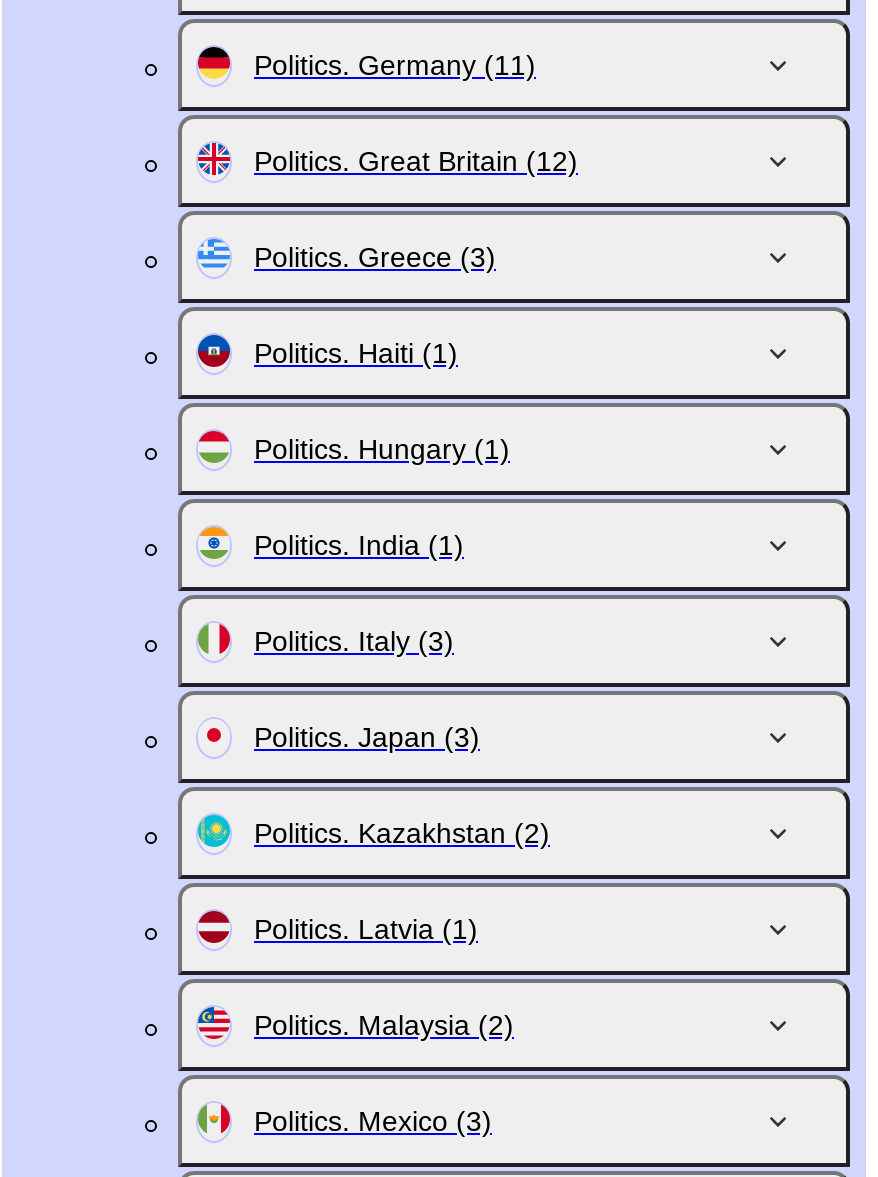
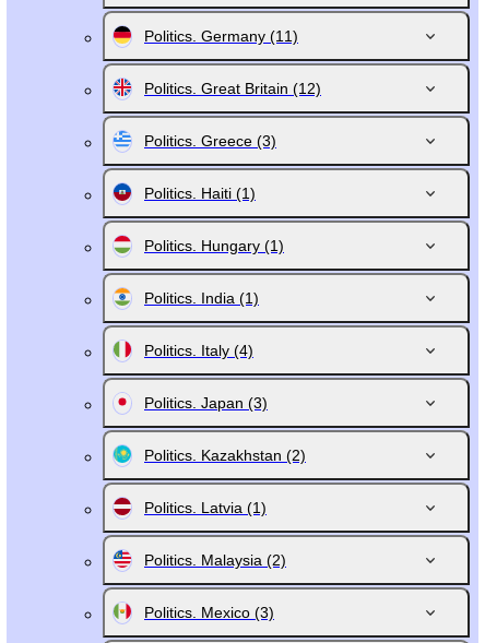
- Politics. Italy (3)
+ Politics. Italy (4)
